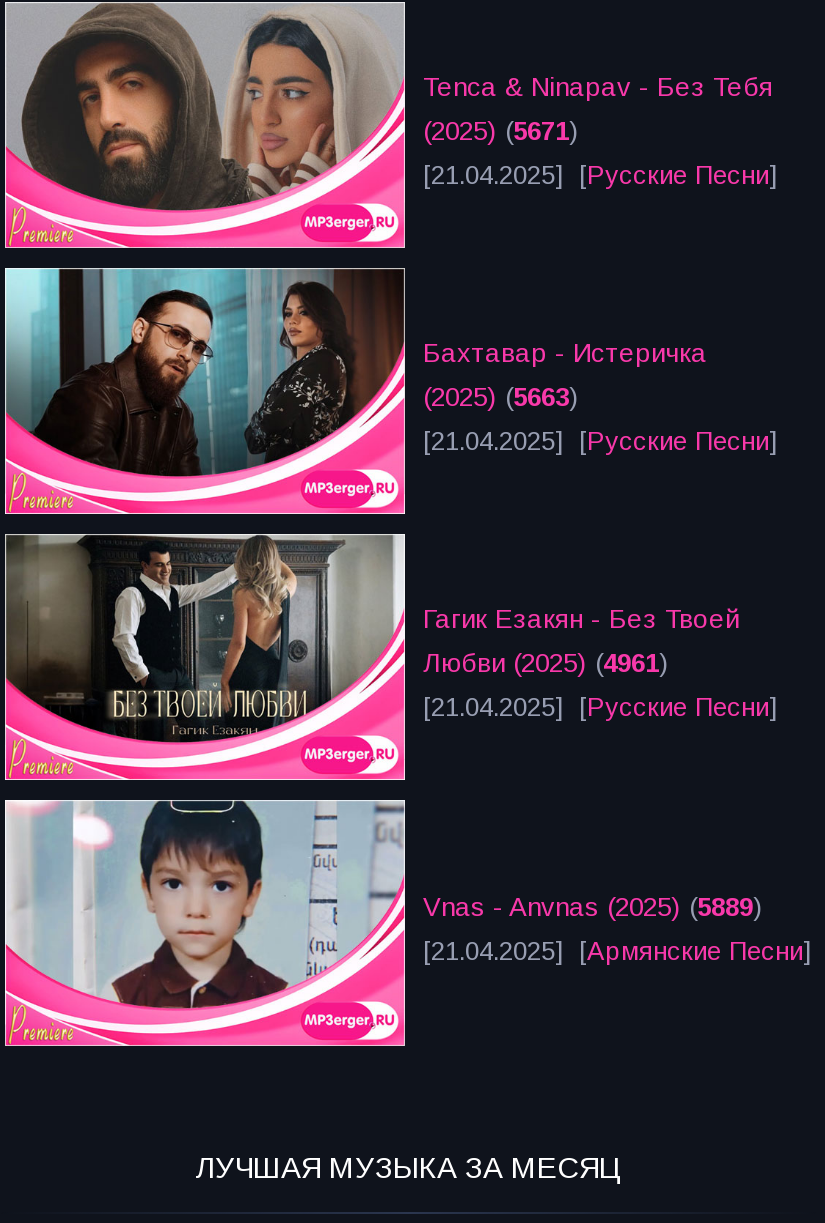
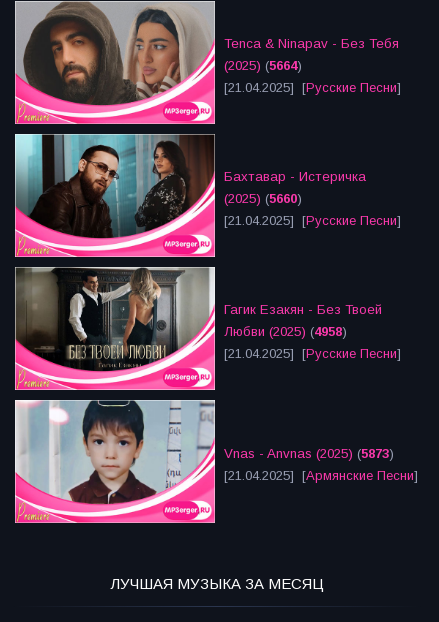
- (2025) (5671)
+ (2025) (5664)

- (2025) (5663)
+ (2025) (5660)

- Любви (2025) (4961)
+ Любви (2025) (4958)

- Vnas - Anvnas (2025) (5889)
+ Vnas - Anvnas (2025) (5873)
